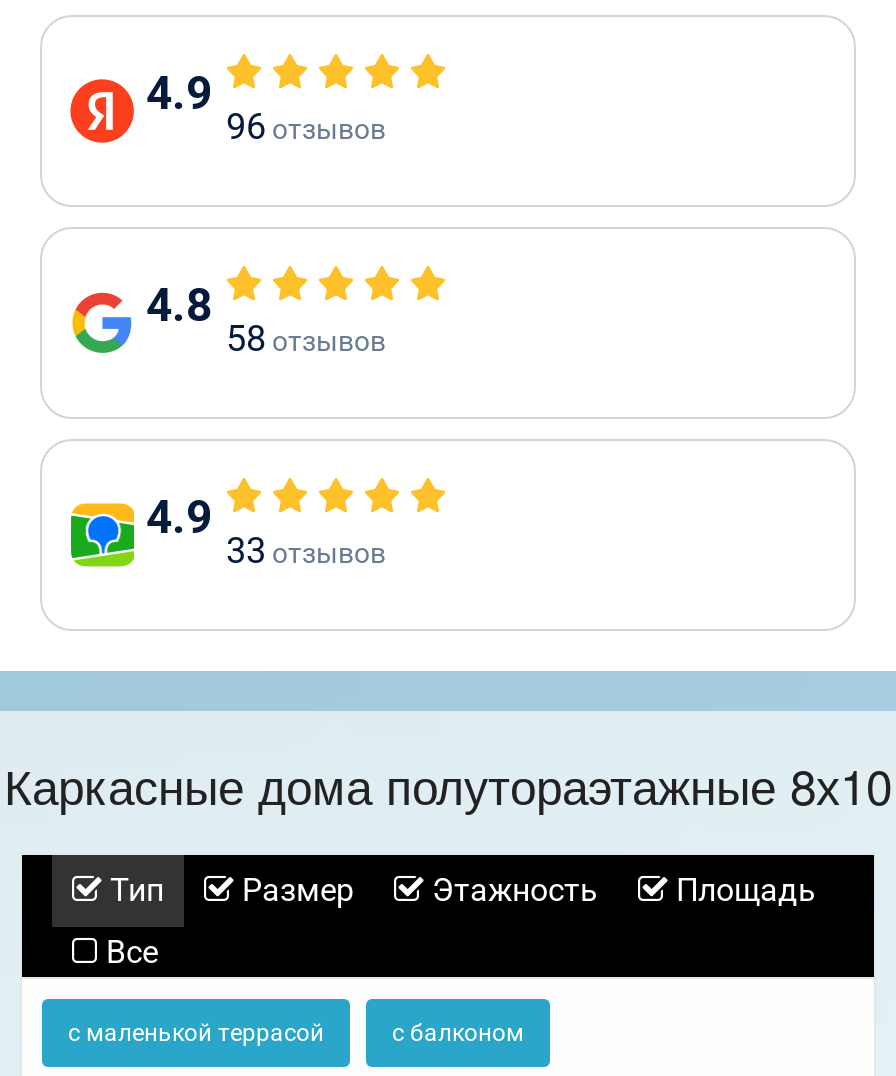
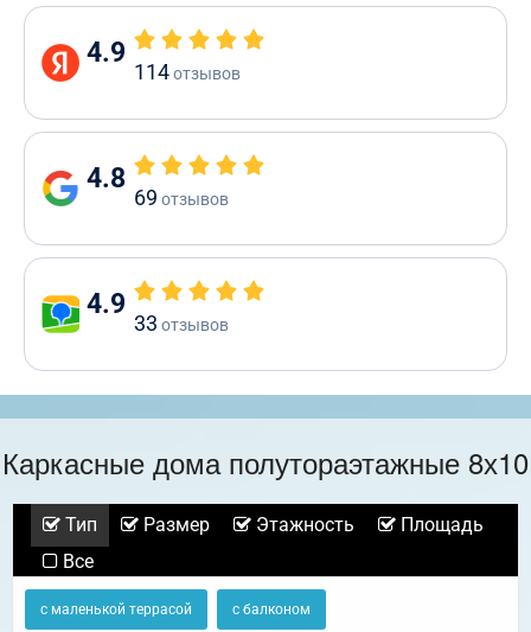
- 96 отзывов
+ 114 отзывов

- 58 отзывов
+ 69 отзывов
